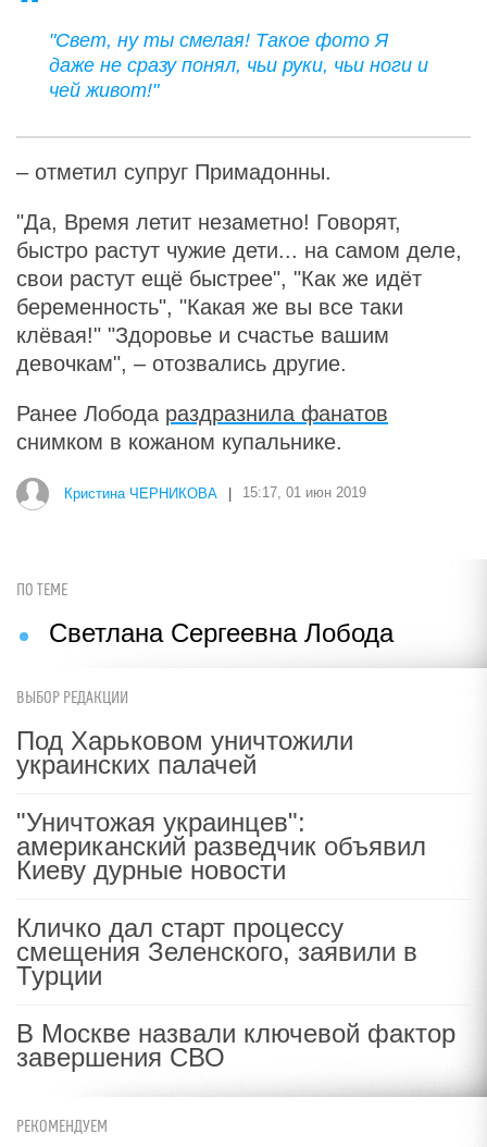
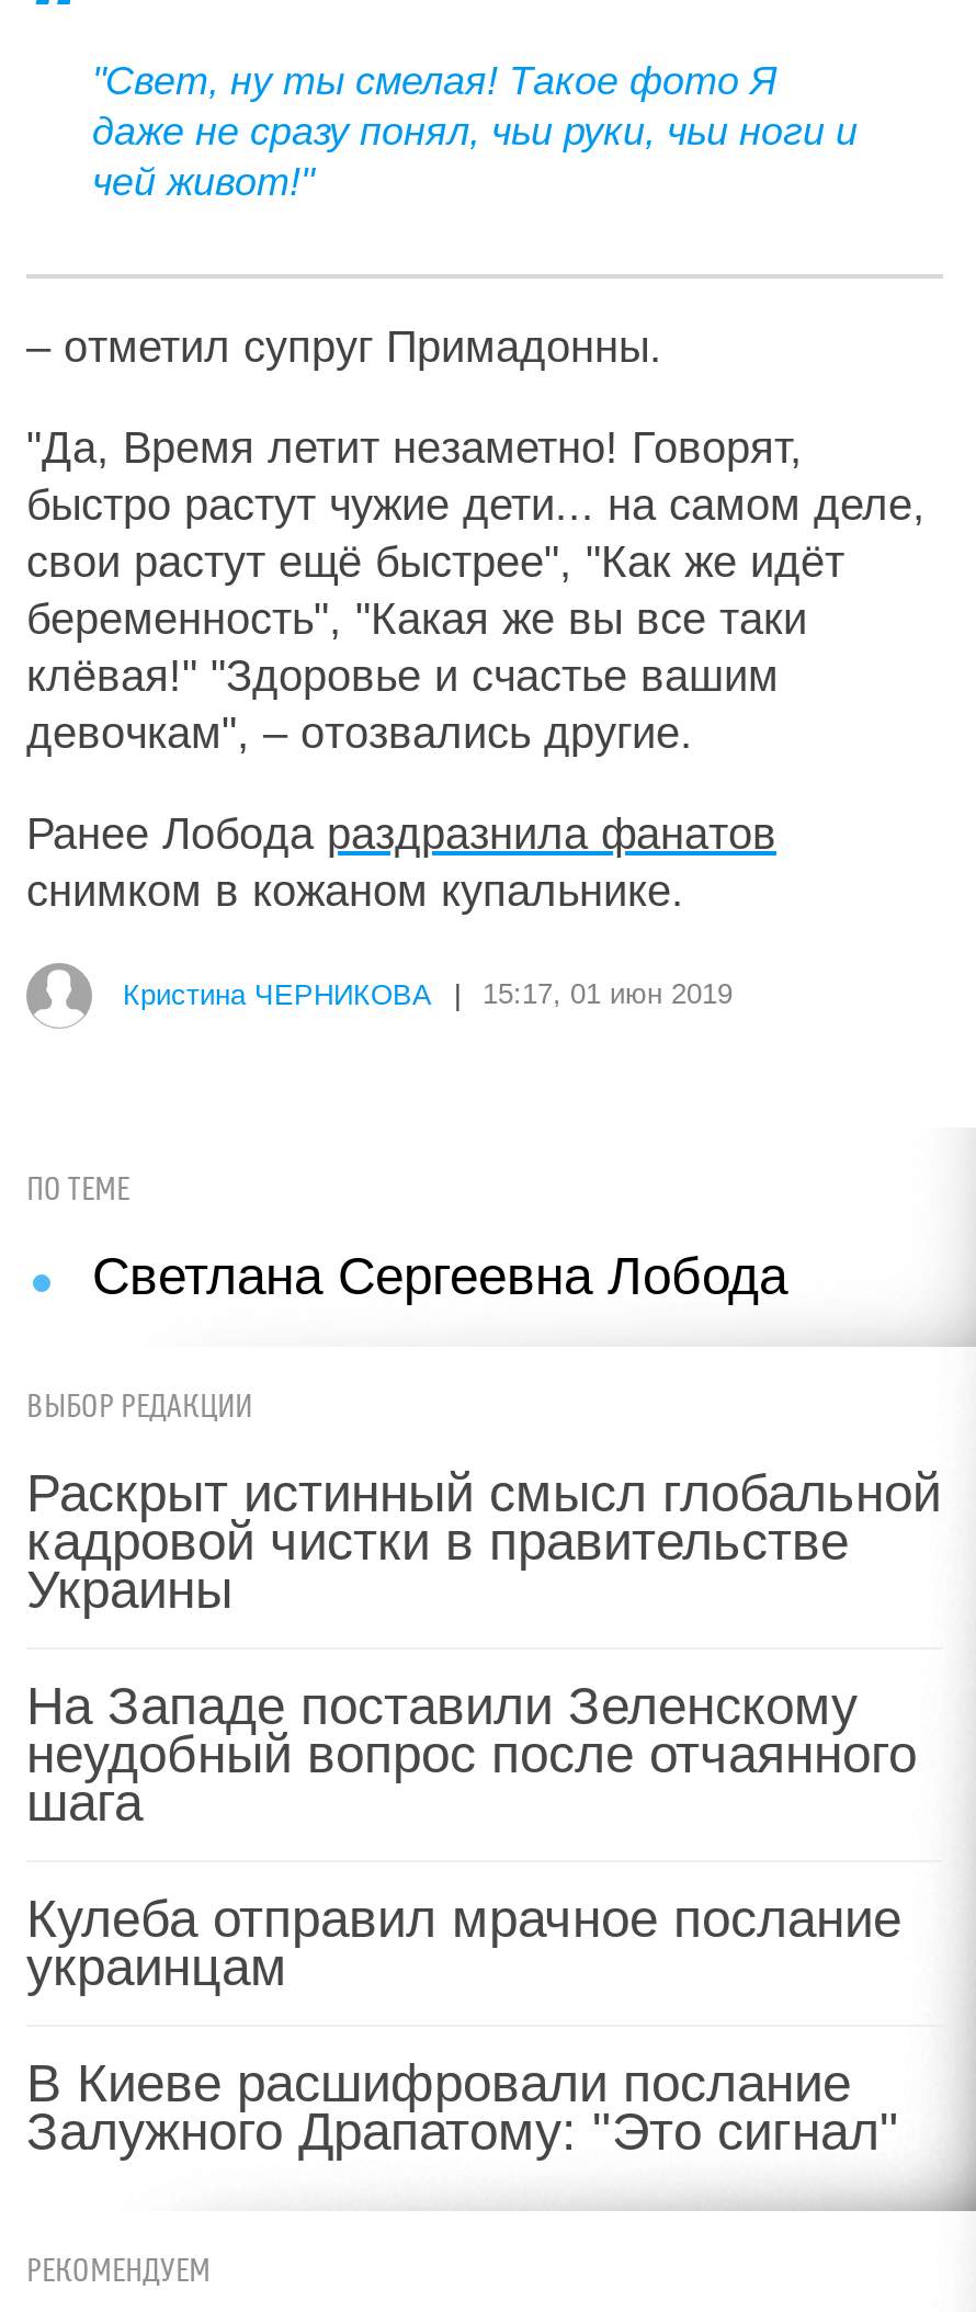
- Под Харьковом уничтожили
- украинских палачей
+ Раскрыт истинный смысл глобальной
+ кадровой чистки в правительстве
+ Украины

- "Уничтожая украинцев":
- американский разведчик объявил
- Киеву дурные новости
+ На Западе поставили Зеленскому
+ неудобный вопрос после отчаянного
+ шага

- Кличко дал старт процессу
- смещения Зеленского, заявили в
- Турции
+ Кулеба отправил мрачное послание
+ украинцам

- В Москве назвали ключевой фактор
- завершения СВО
+ В Киеве расшифровали послание
+ Залужного Драпатому: "Это сигнал"
